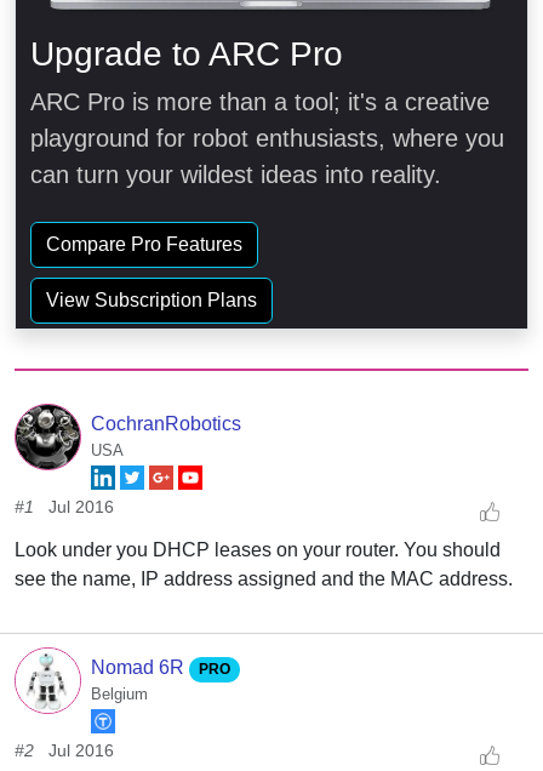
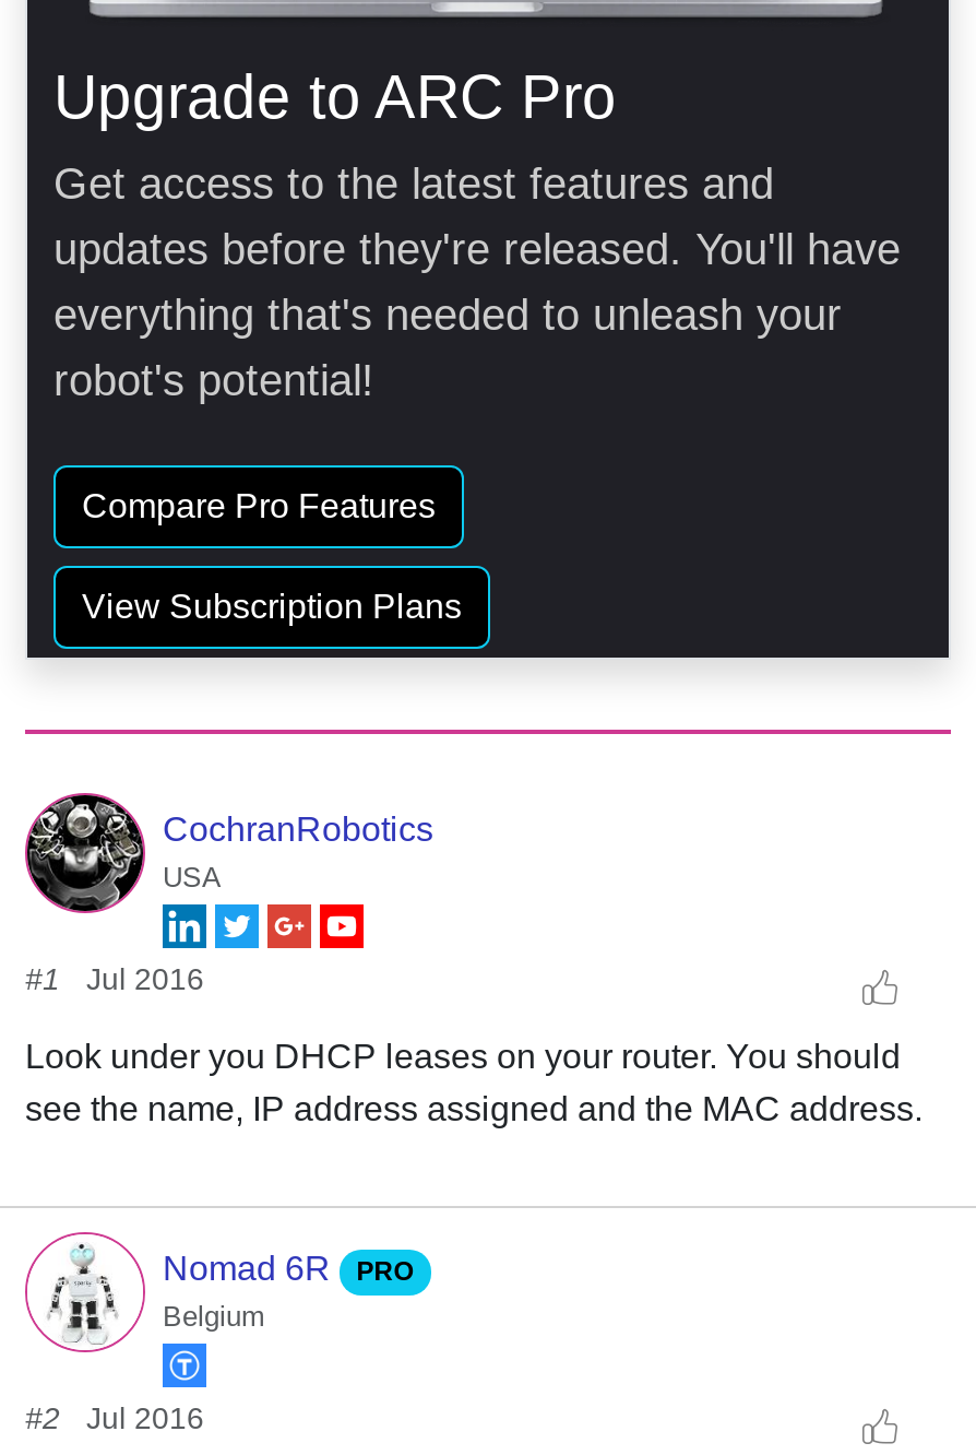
- ARC Pro is more than a tool; it's a creative
- playground for robot enthusiasts, where you
- can turn your wildest ideas into reality.
+ Get access to the latest features and
+ updates before they're released. You'll have
+ everything that's needed to unleash your
+ robot's potential!
